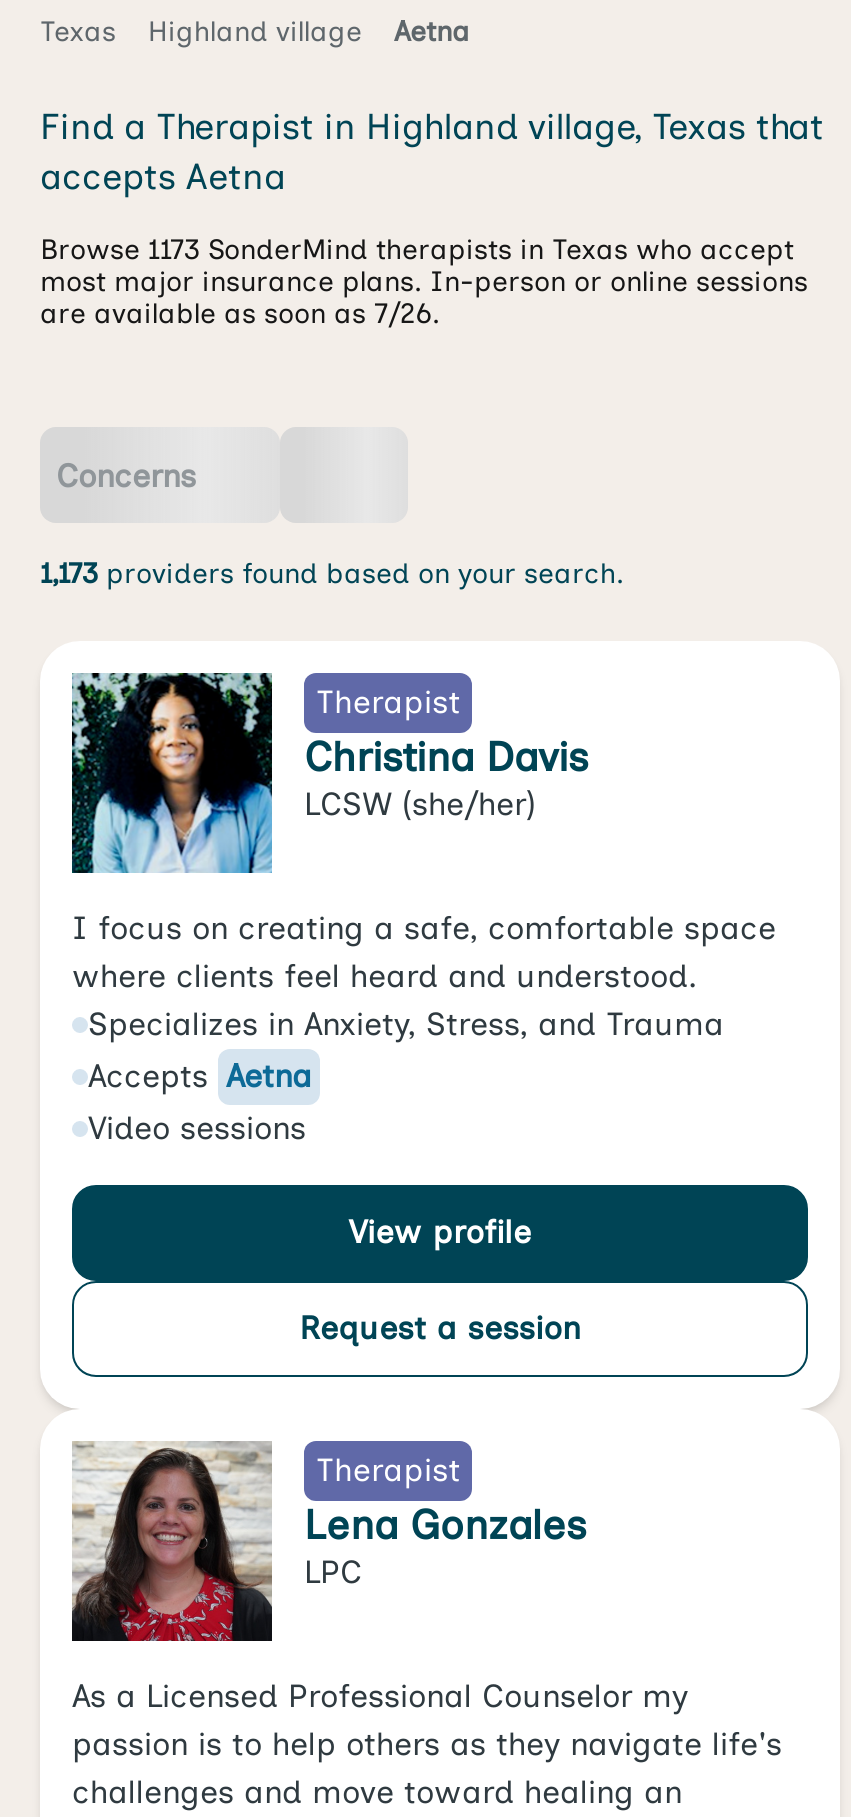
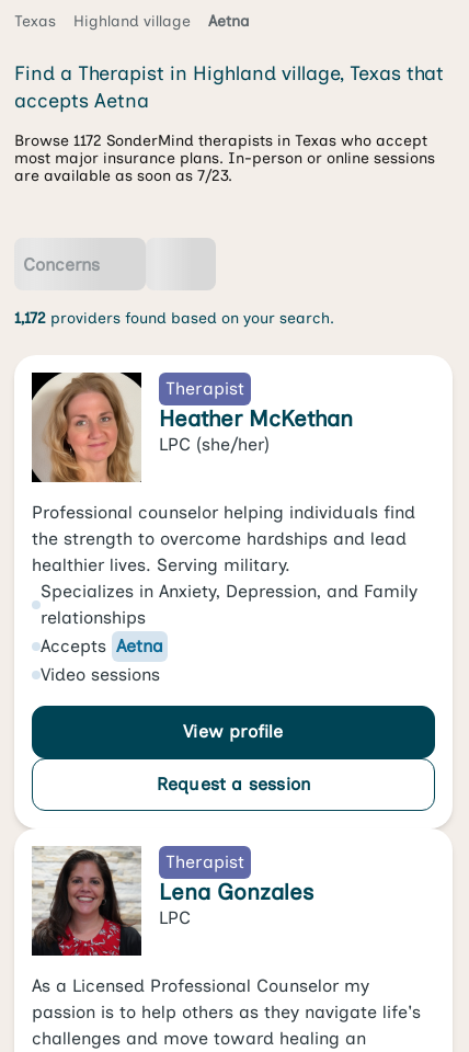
- Browse 1173 SonderMind therapists in Texas who accept
+ Browse 1172 SonderMind therapists in Texas who accept

- are available as soon as 7/26.
+ are available as soon as 7/23.

- 1,173 providers found based on your search.
+ 1,172 providers found based on your search.

- [image]
- Christina Davis
- LCSW (she/her)
+ [image]
+ Heather McKethan
+ LPC (she/her)

- I focus on creating a safe, comfortable space
- where clients feel heard and understood.
- Specializes in Anxiety, Stress, and Trauma
+ Professional counselor helping individuals find
+ the strength to overcome hardships and lead
+ healthier lives. Serving military.
+ Specializes in Anxiety, Depression, and Family
+ relationships
